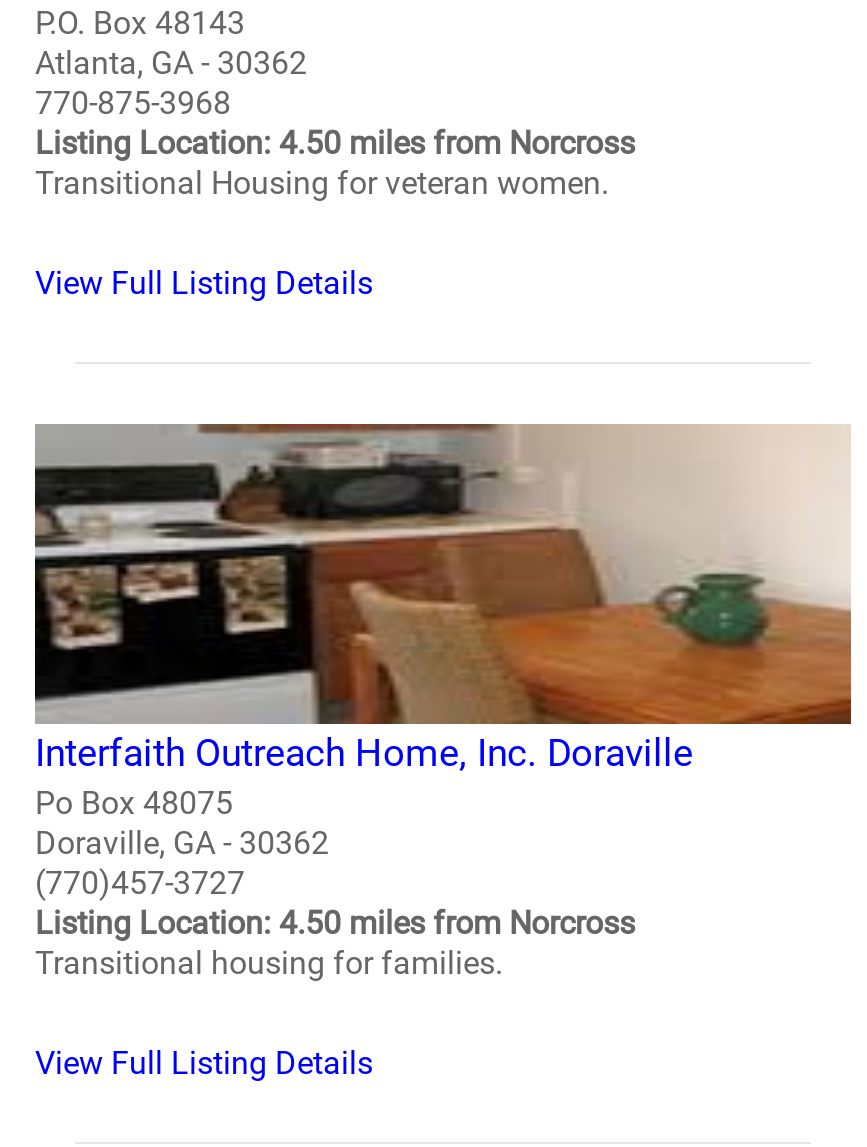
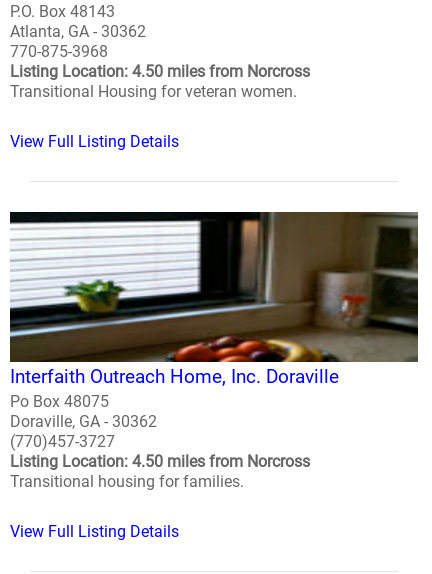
- [image]
+ [image]
